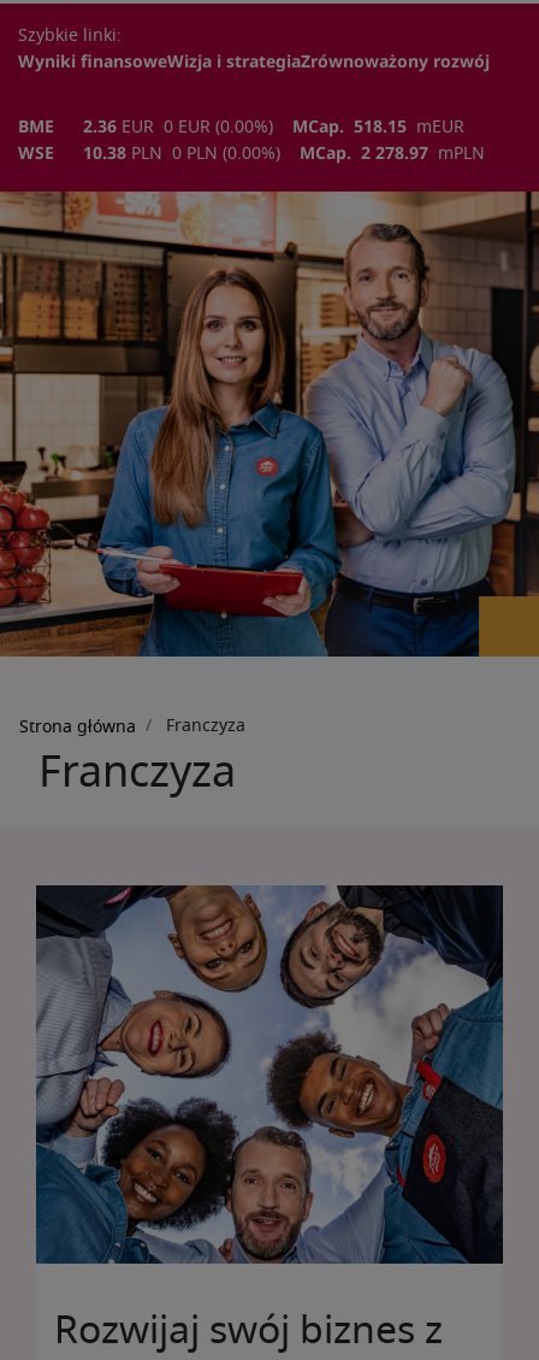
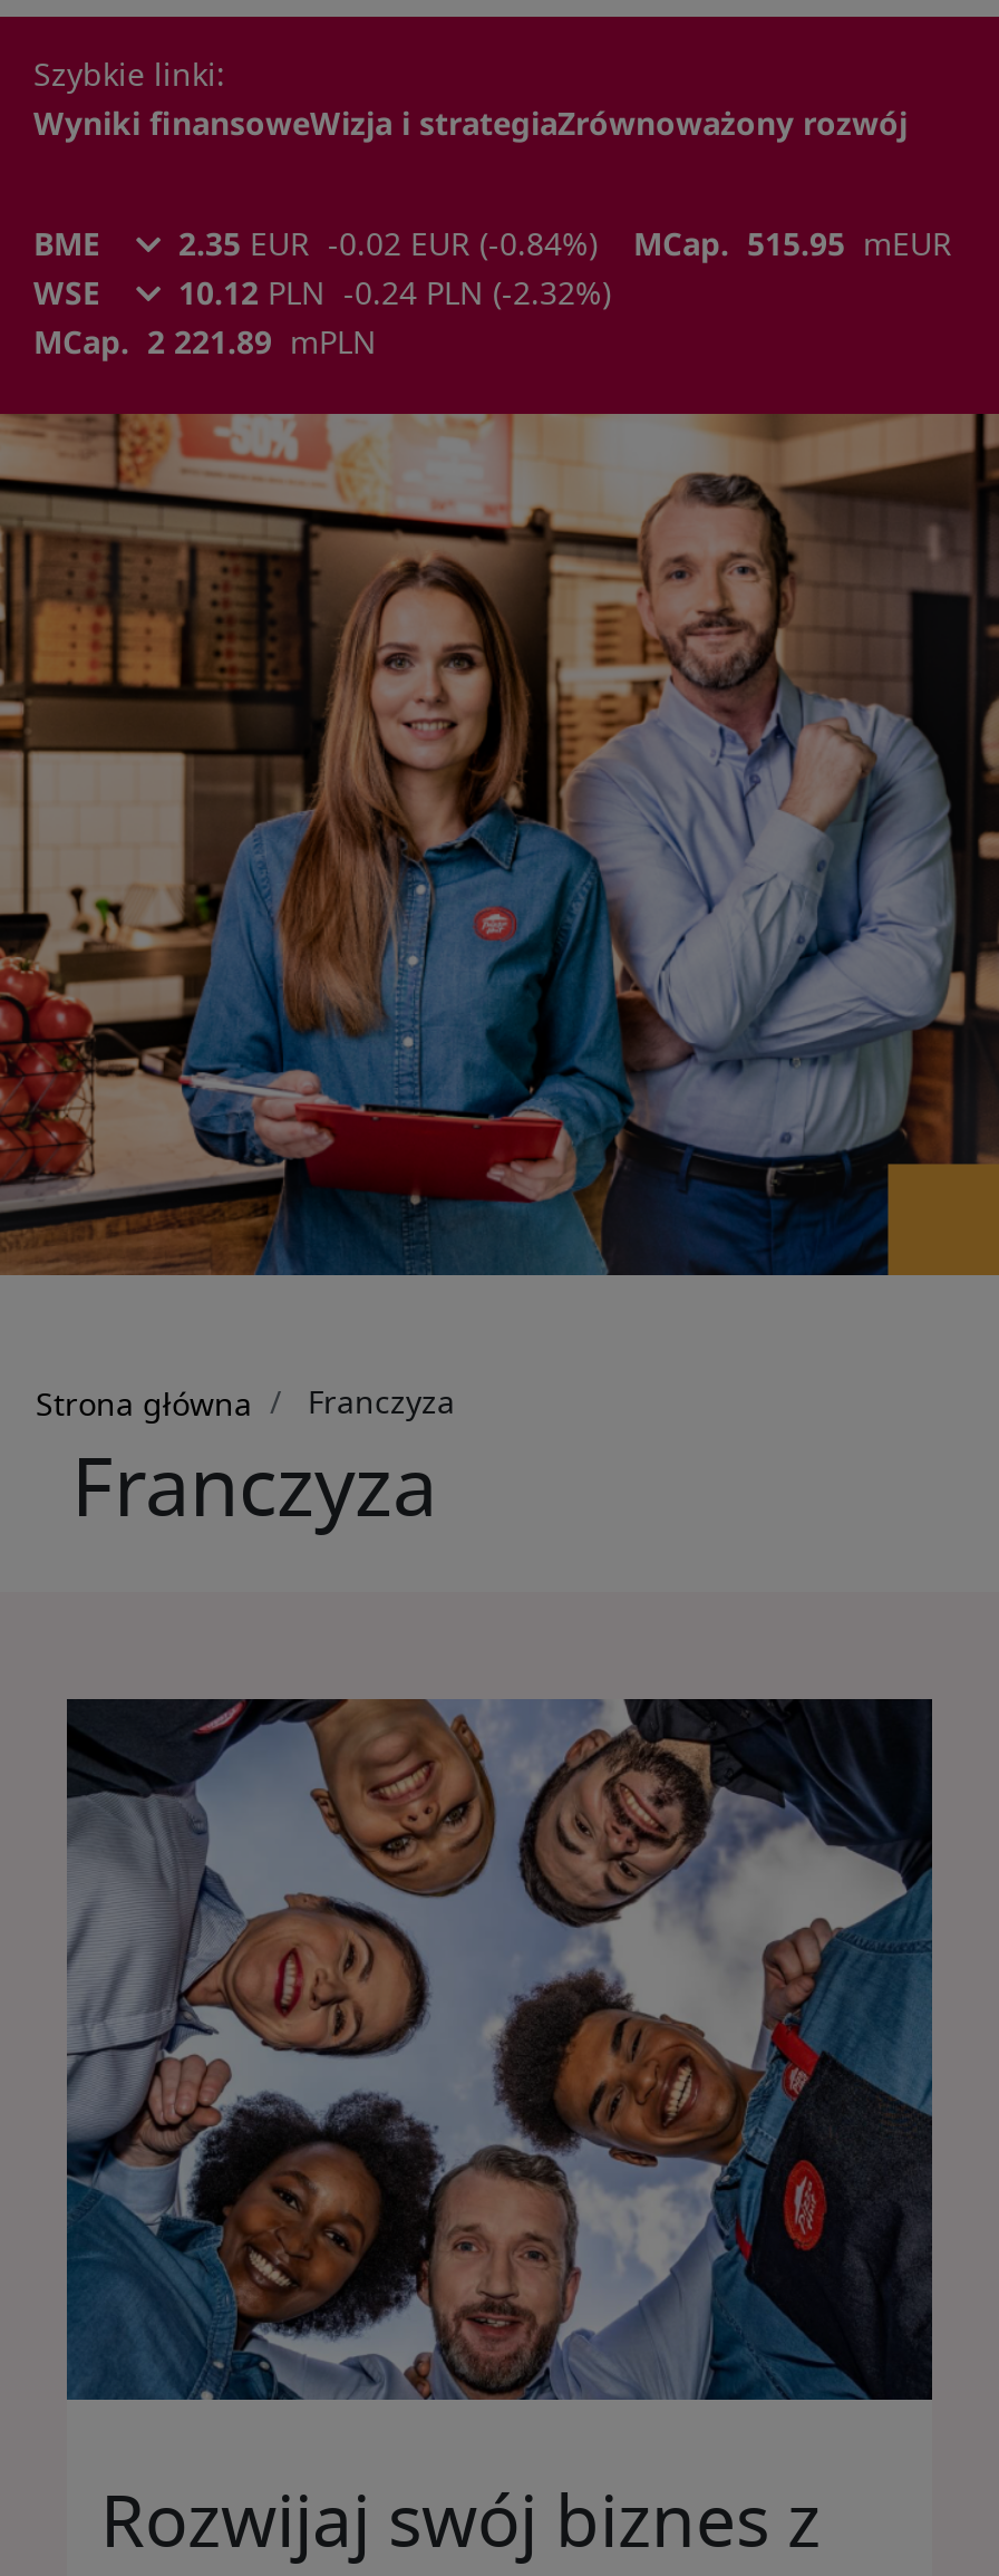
- 2.36 EUR 0 EUR (0.00%)
+ 2.35 EUR -0.02 EUR (-0.84%)

- MCap. 518.15 m EUR
+ MCap. 515.95 m EUR

- 10.38 PLN 0 PLN (0.00%)
+ 10.12 PLN -0.24 PLN (-2.32%)

- MCap. 2 278.97 m PLN
+ MCap. 2 221.89 m PLN
